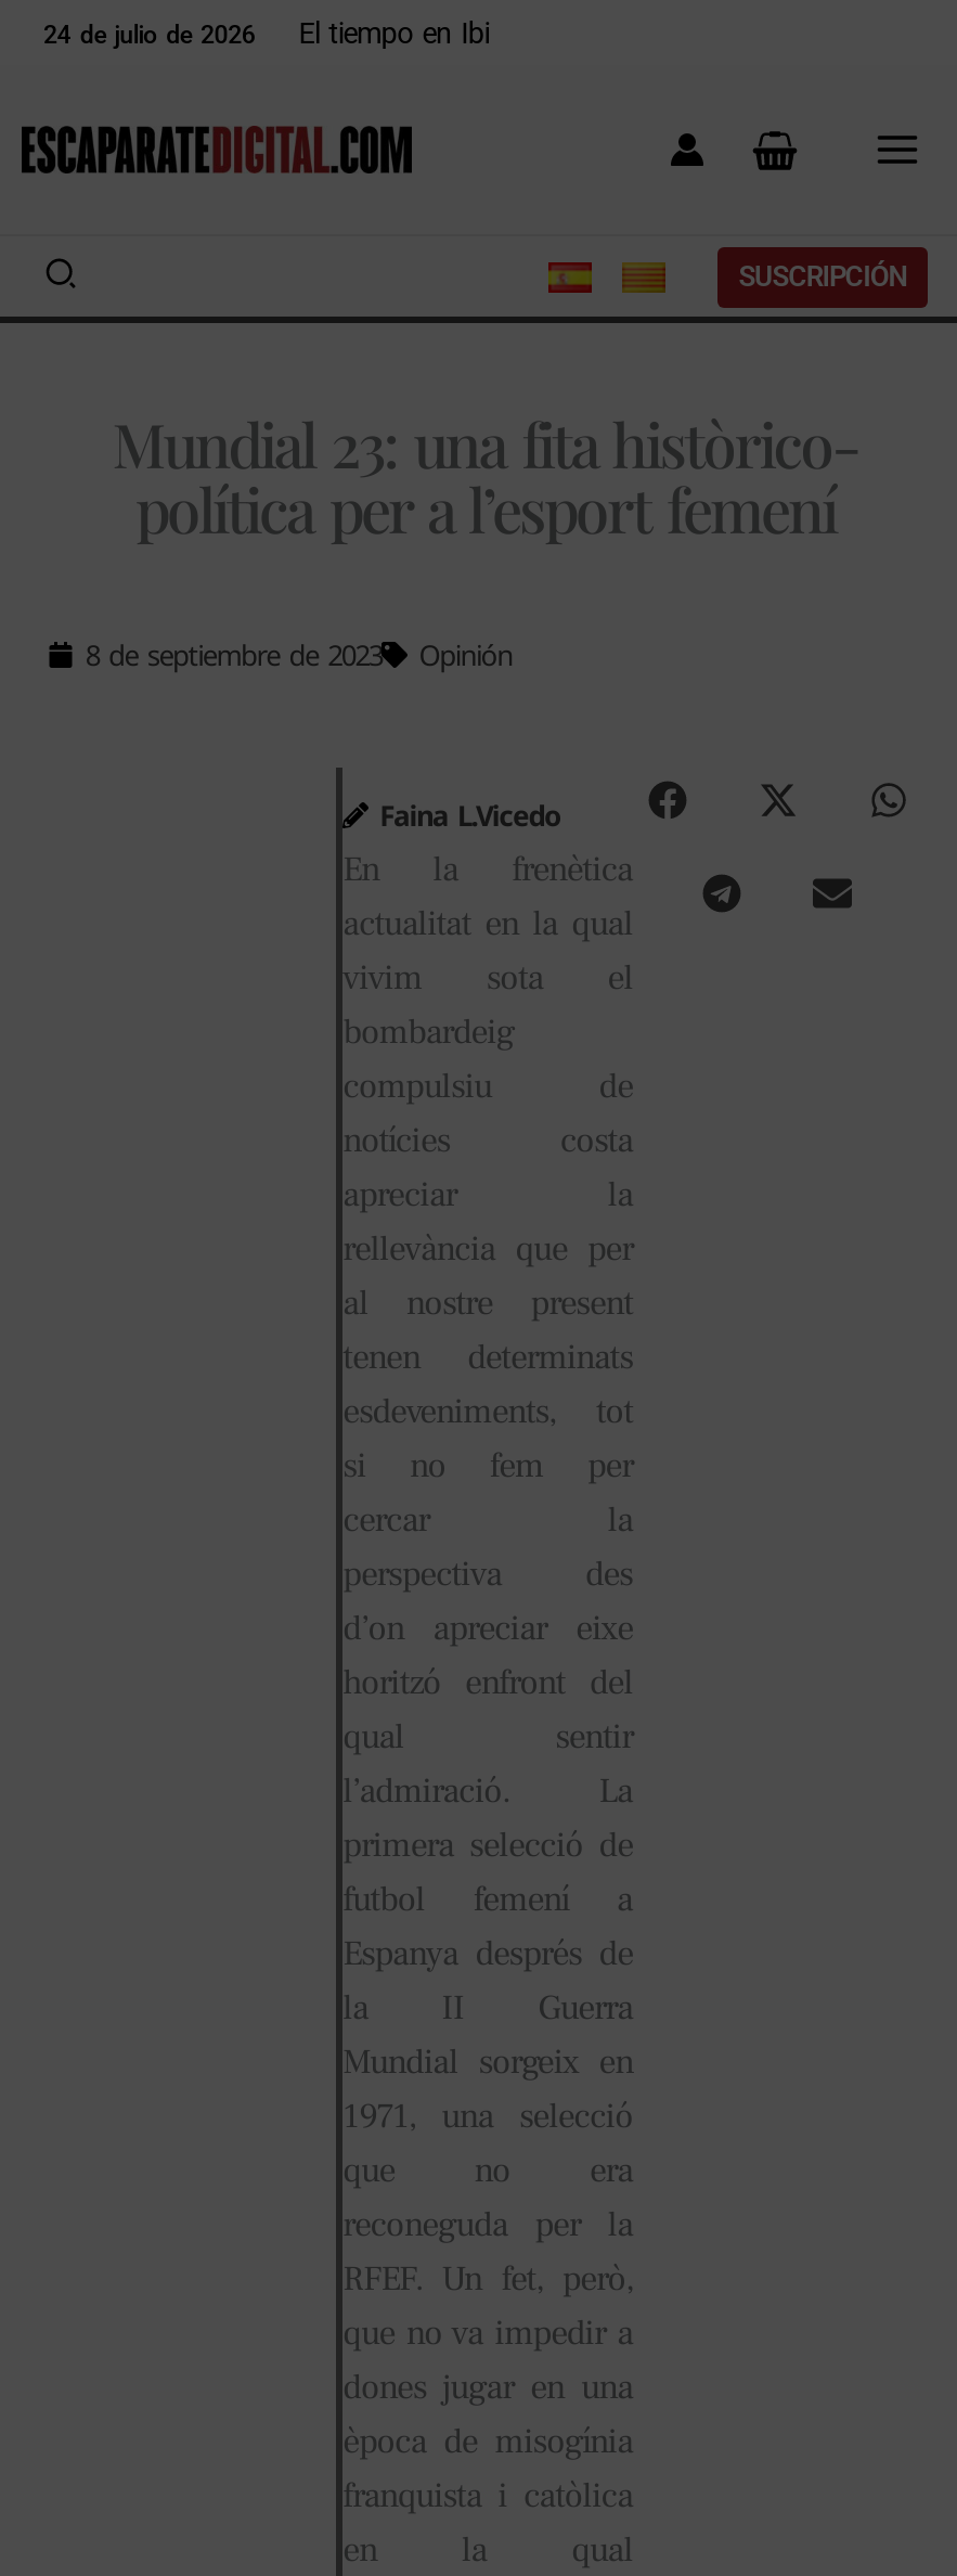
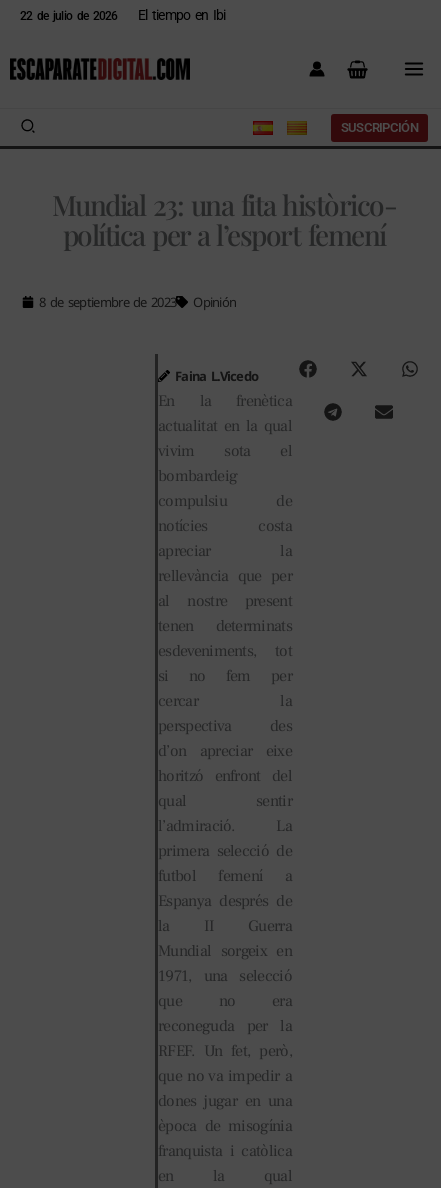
- 24 de julio de 2026
+ 22 de julio de 2026
